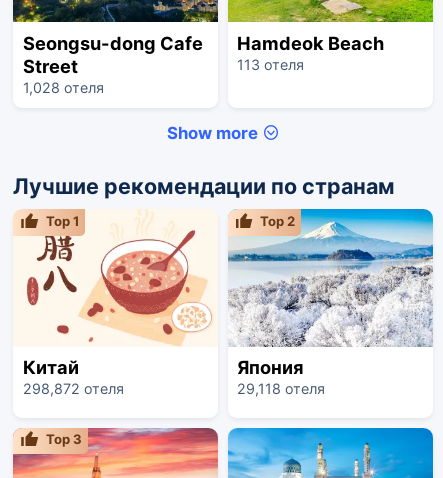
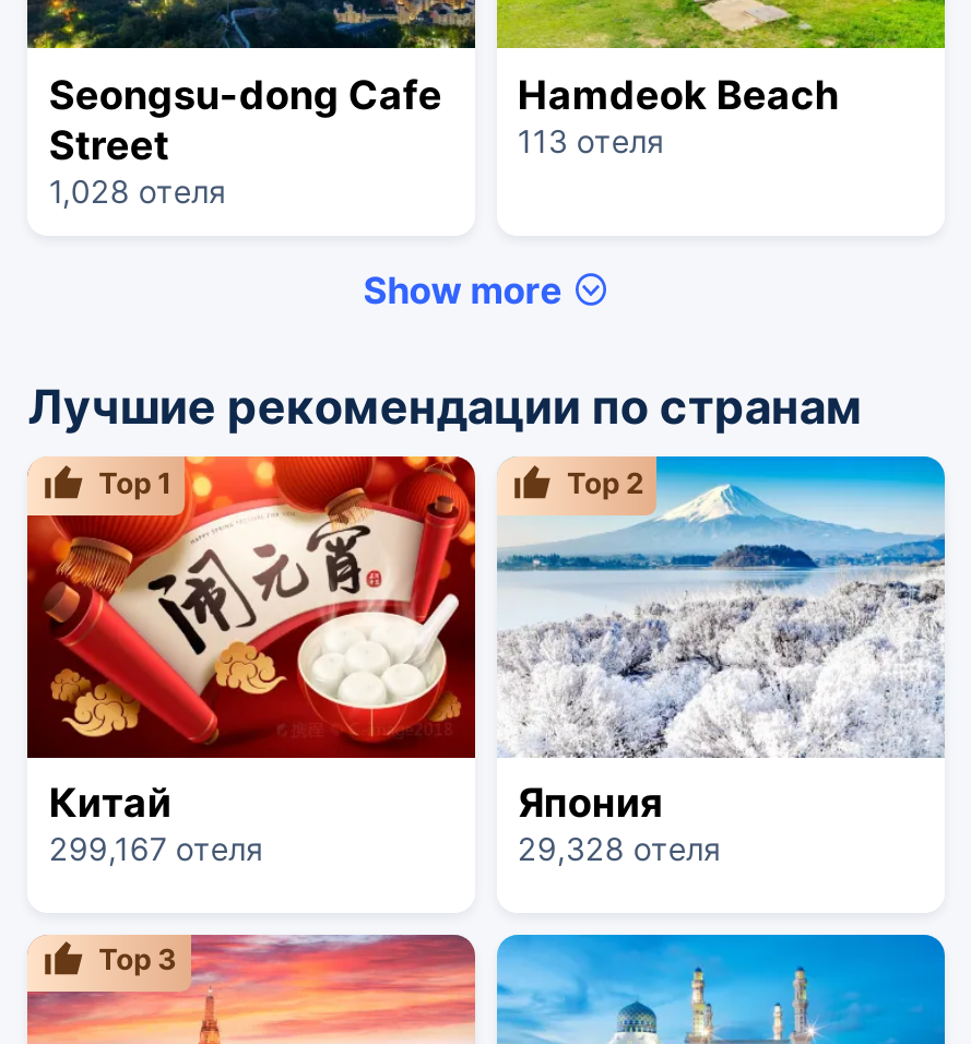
- [image]
- 298,872 отеля
+ [image]
+ 299,167 отеля

- 29,118 отеля
+ 29,328 отеля
